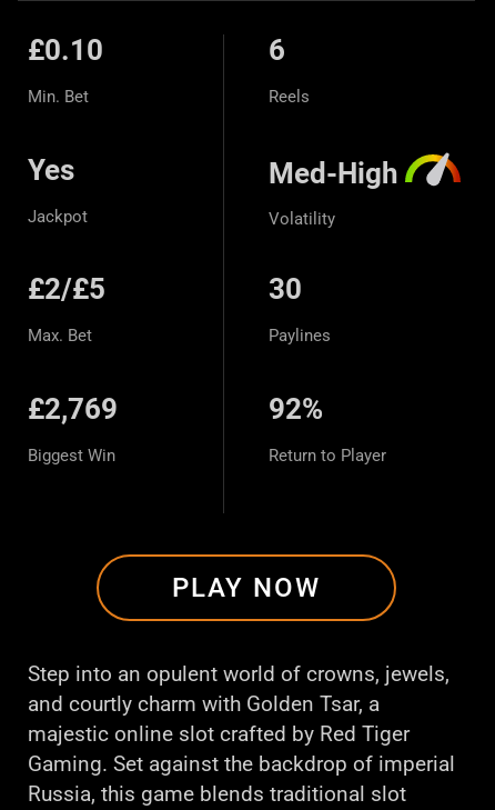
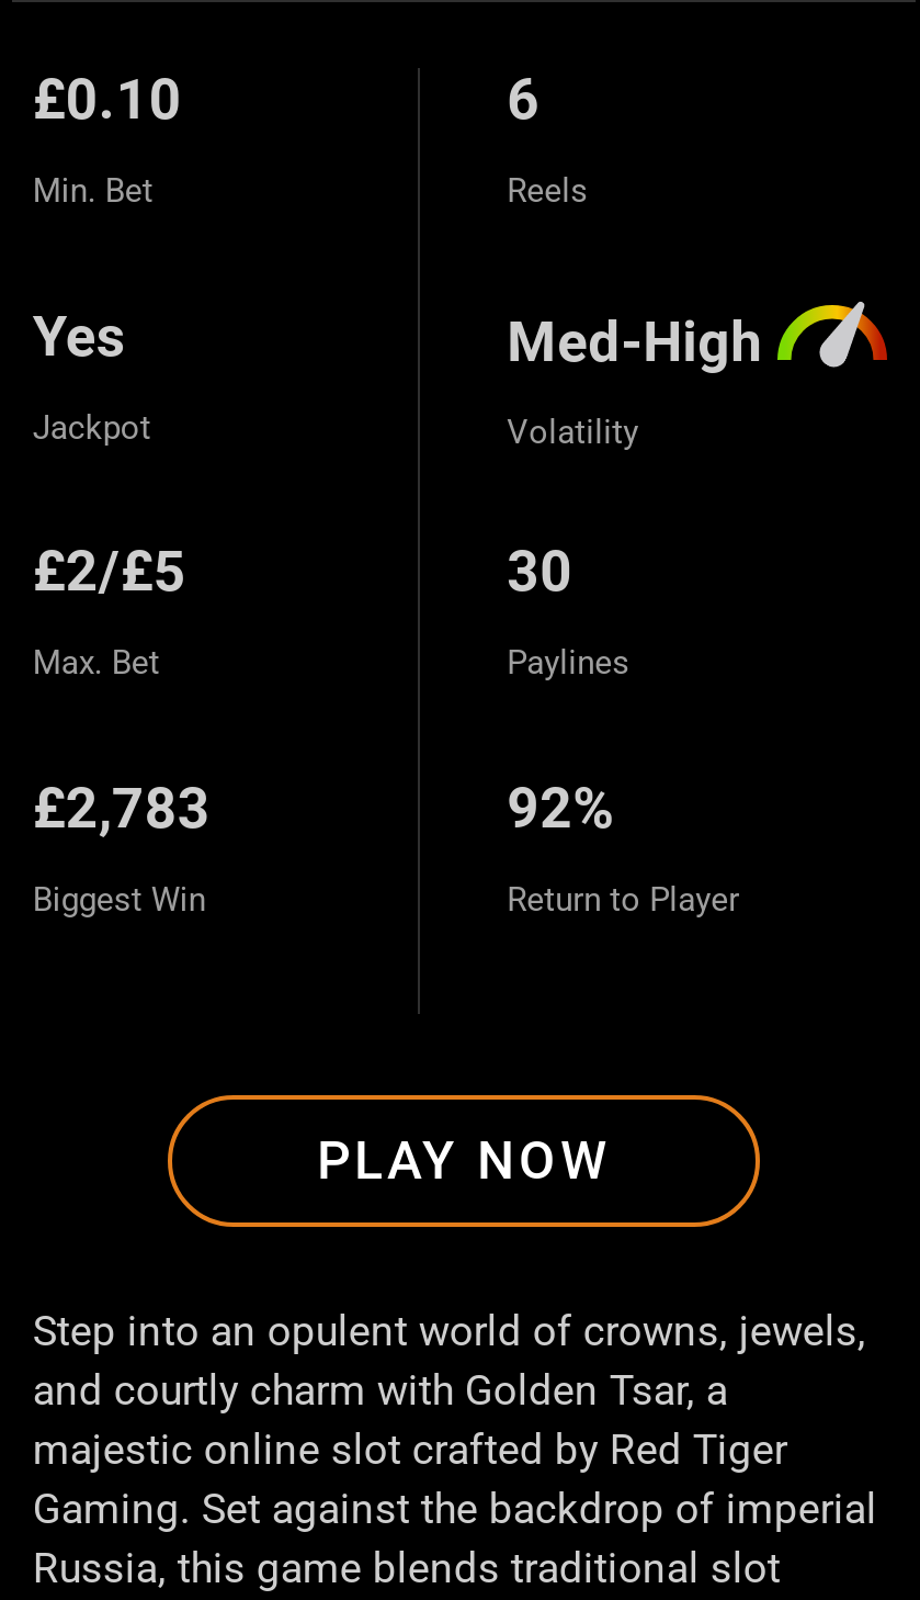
- £2,769
+ £2,783
